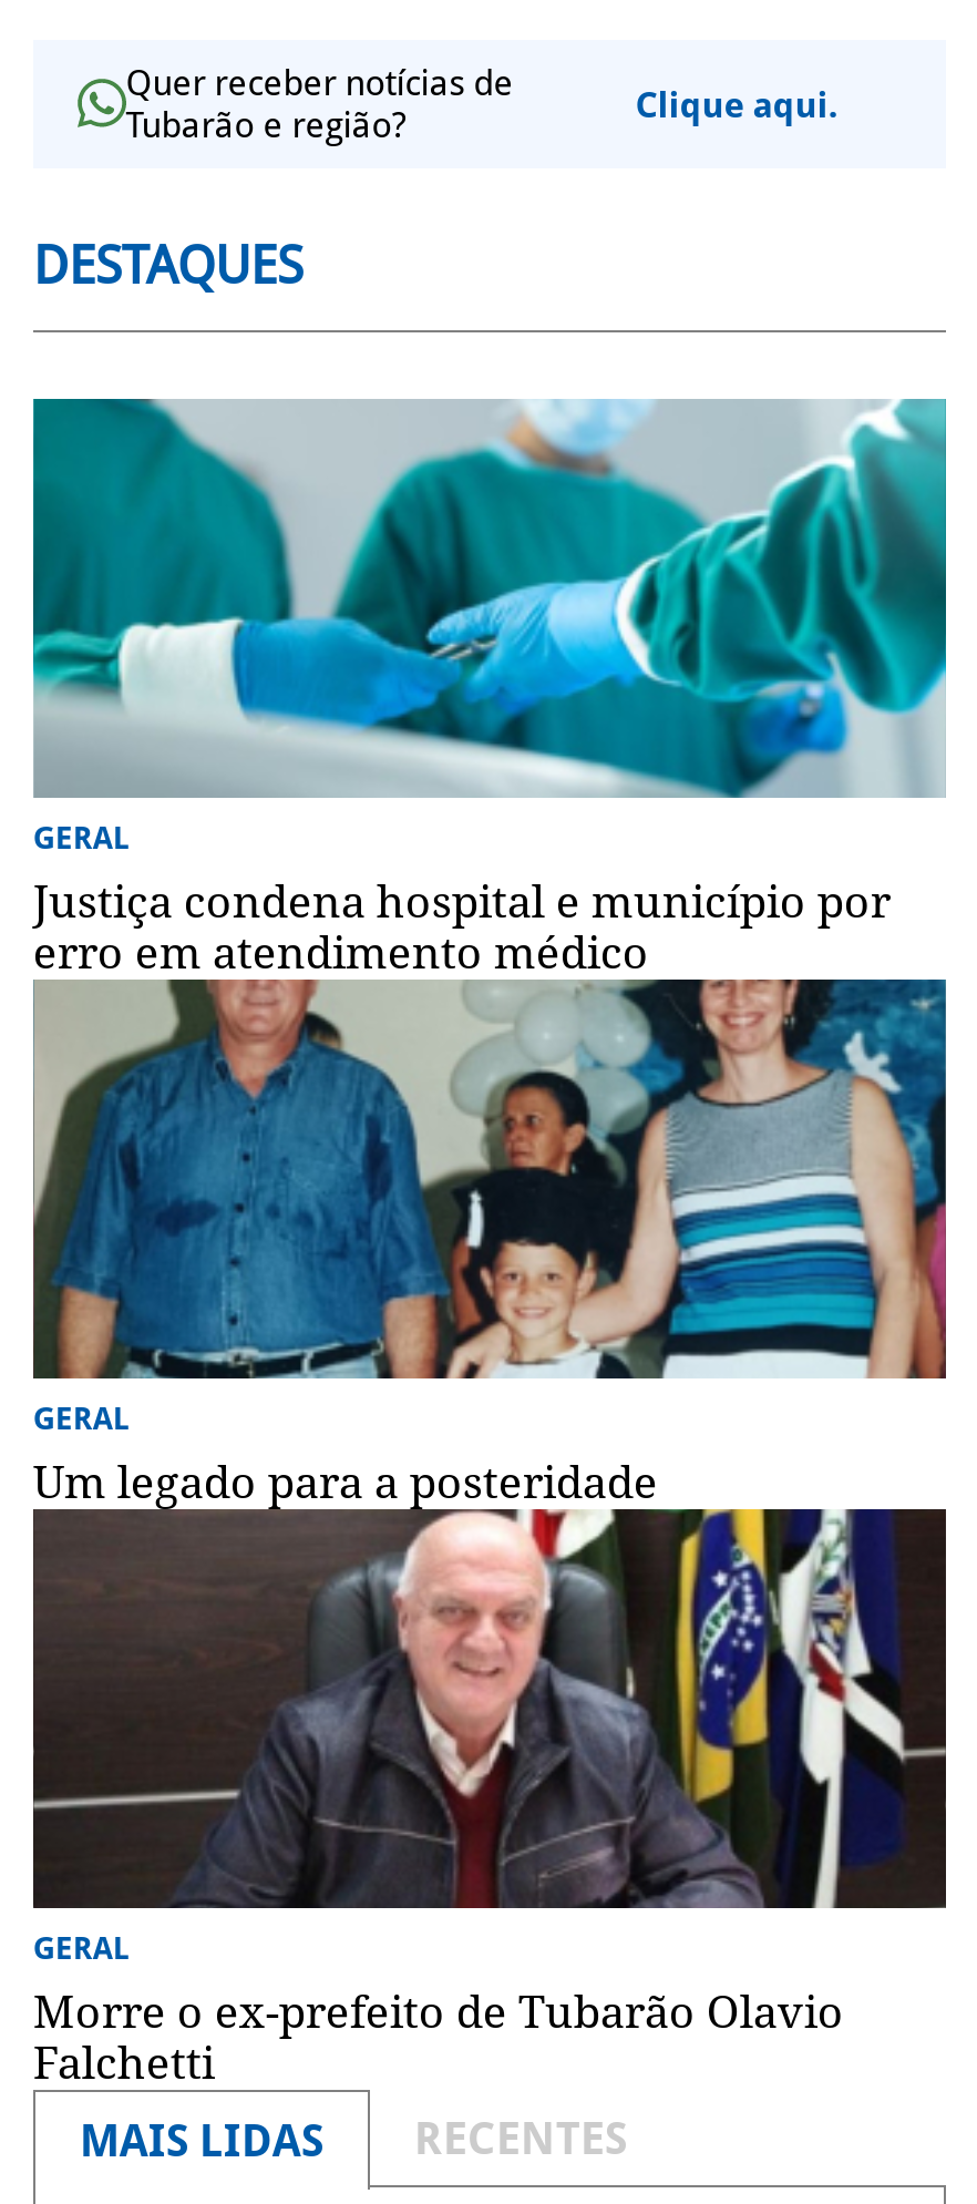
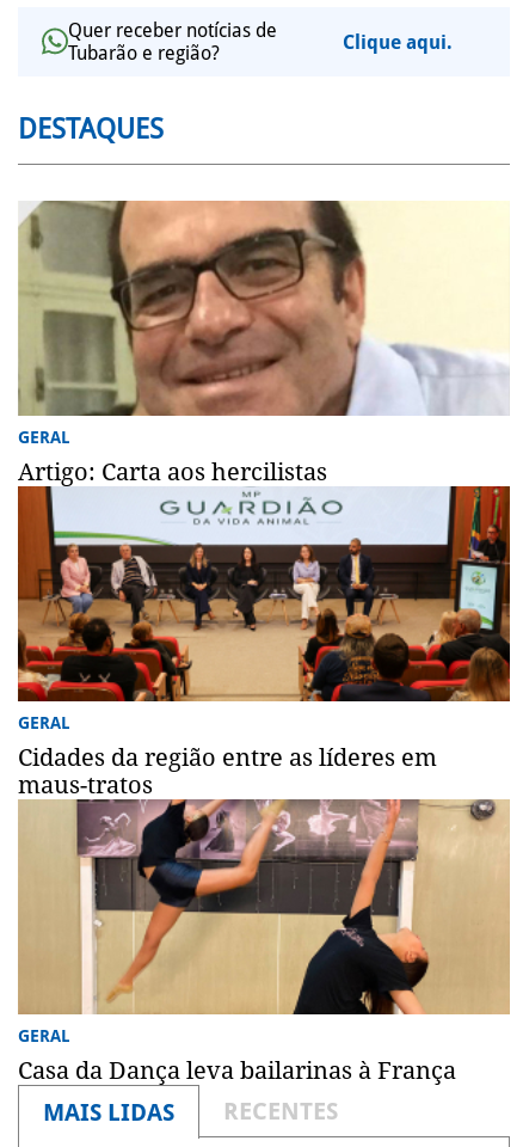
- [image]
- Justiça condena hospital e município por
- erro em atendimento médico
+ [image]
+ Artigo: Carta aos hercilistas

- [image]
- Um legado para a posteridade
+ [image]
+ Cidades da região entre as líderes em
+ maus-tratos

- [image]
- Morre o ex-prefeito de Tubarão Olavio
- Falchetti
+ [image]
+ Casa da Dança leva bailarinas à França
